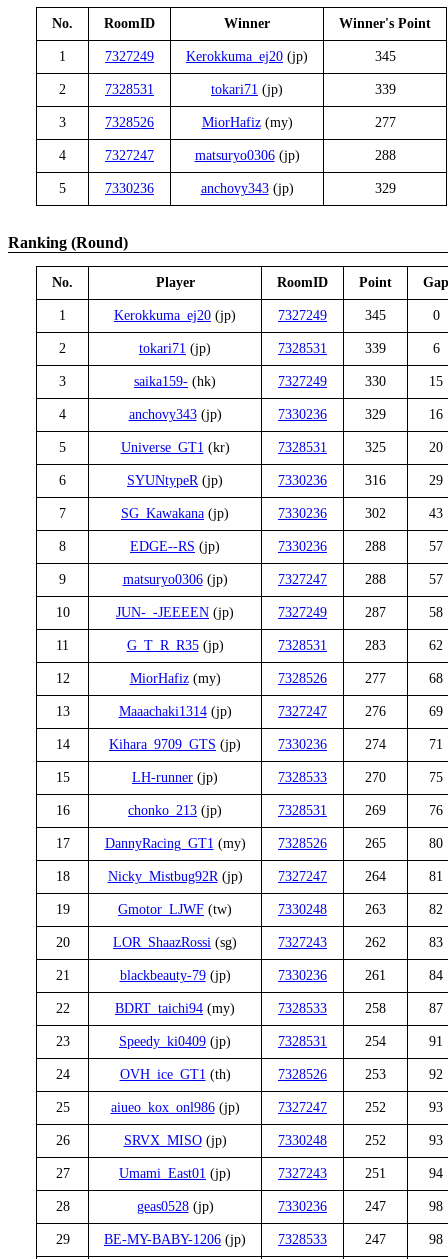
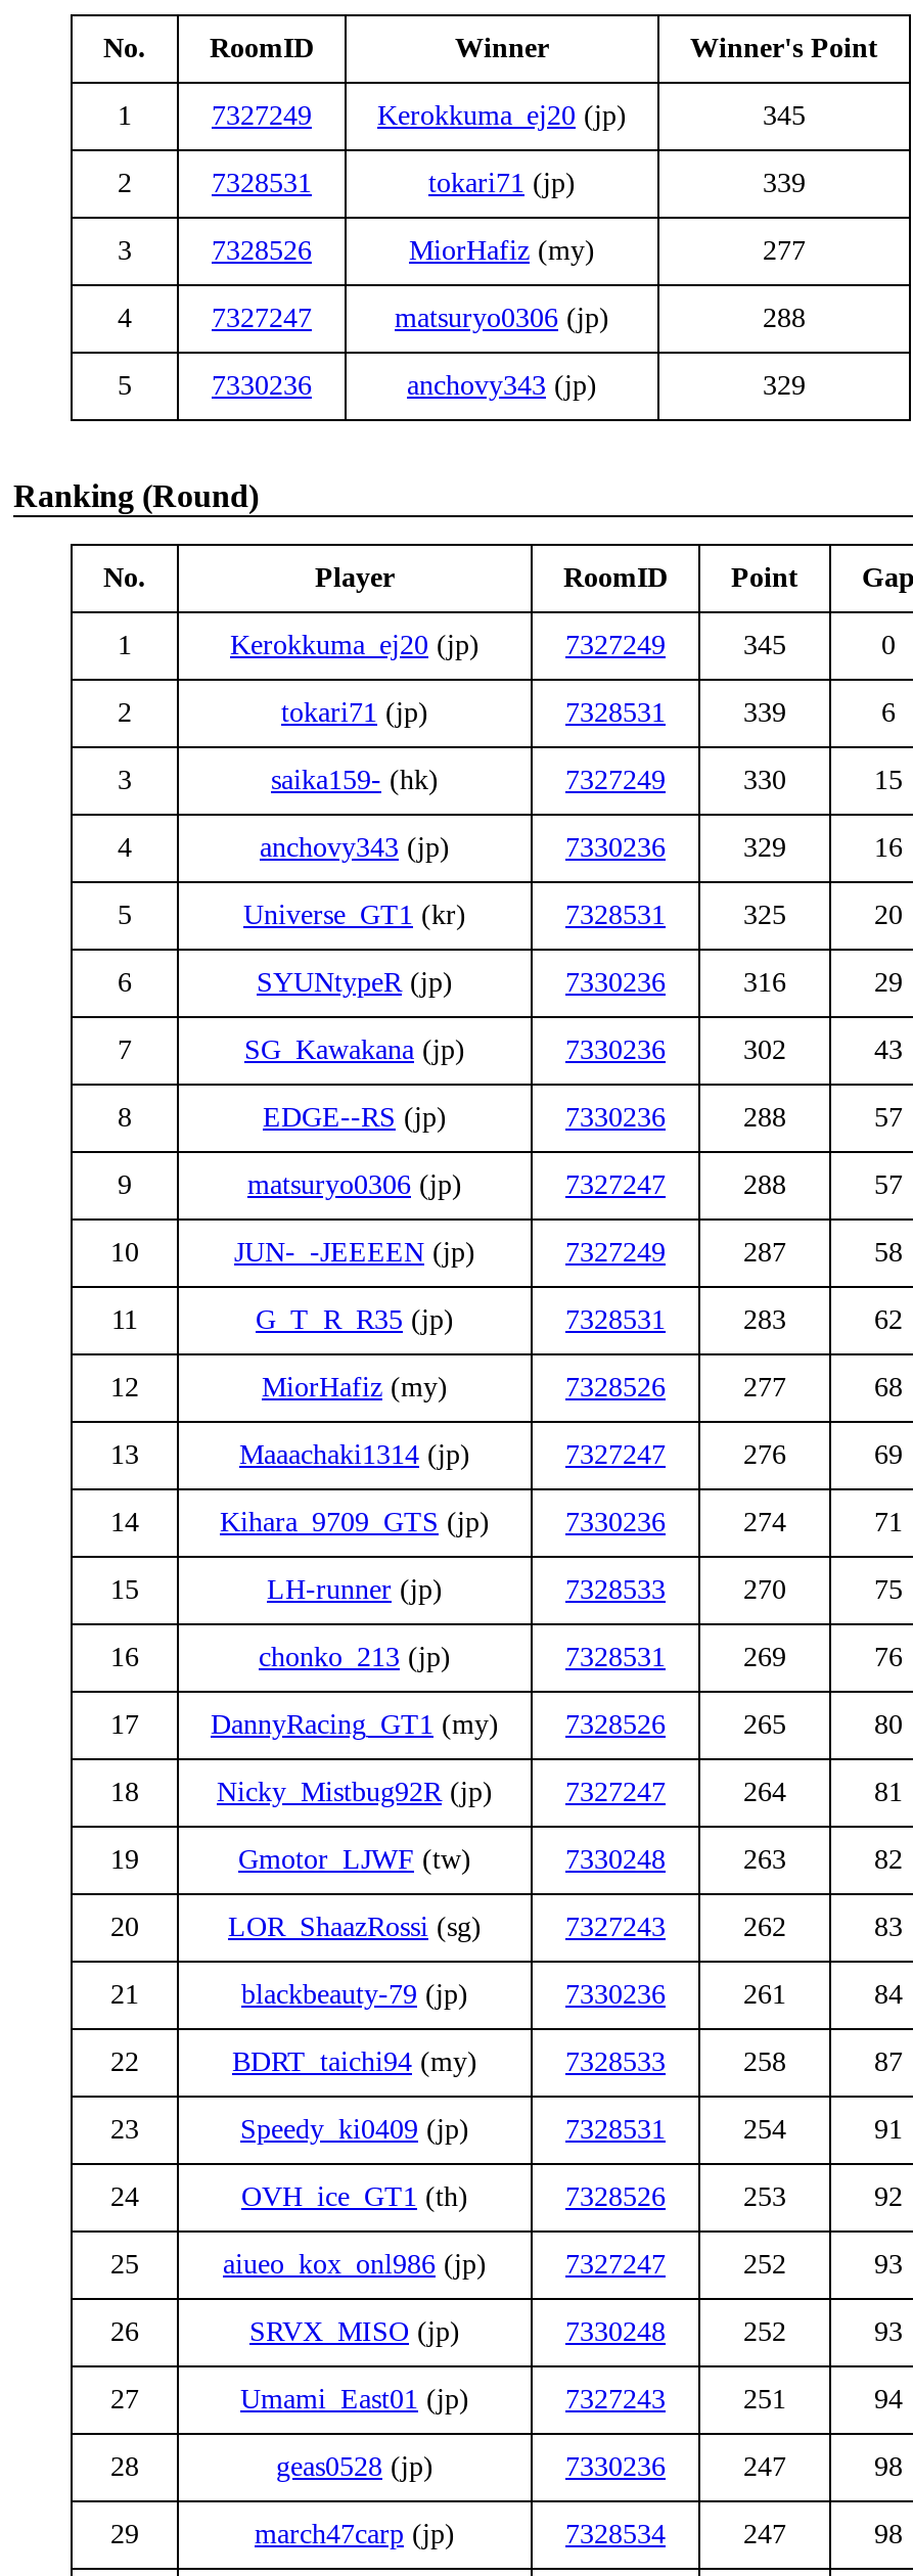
- BE-MY-BABY-1206 (jp)
+ march47carp (jp)

- 7328533
+ 7328534
